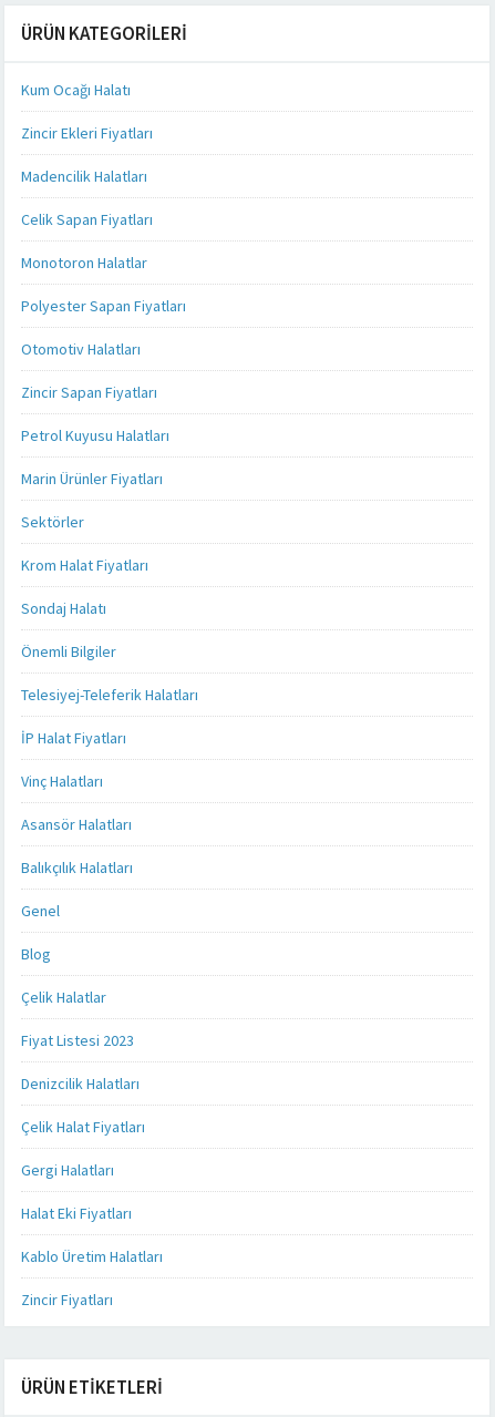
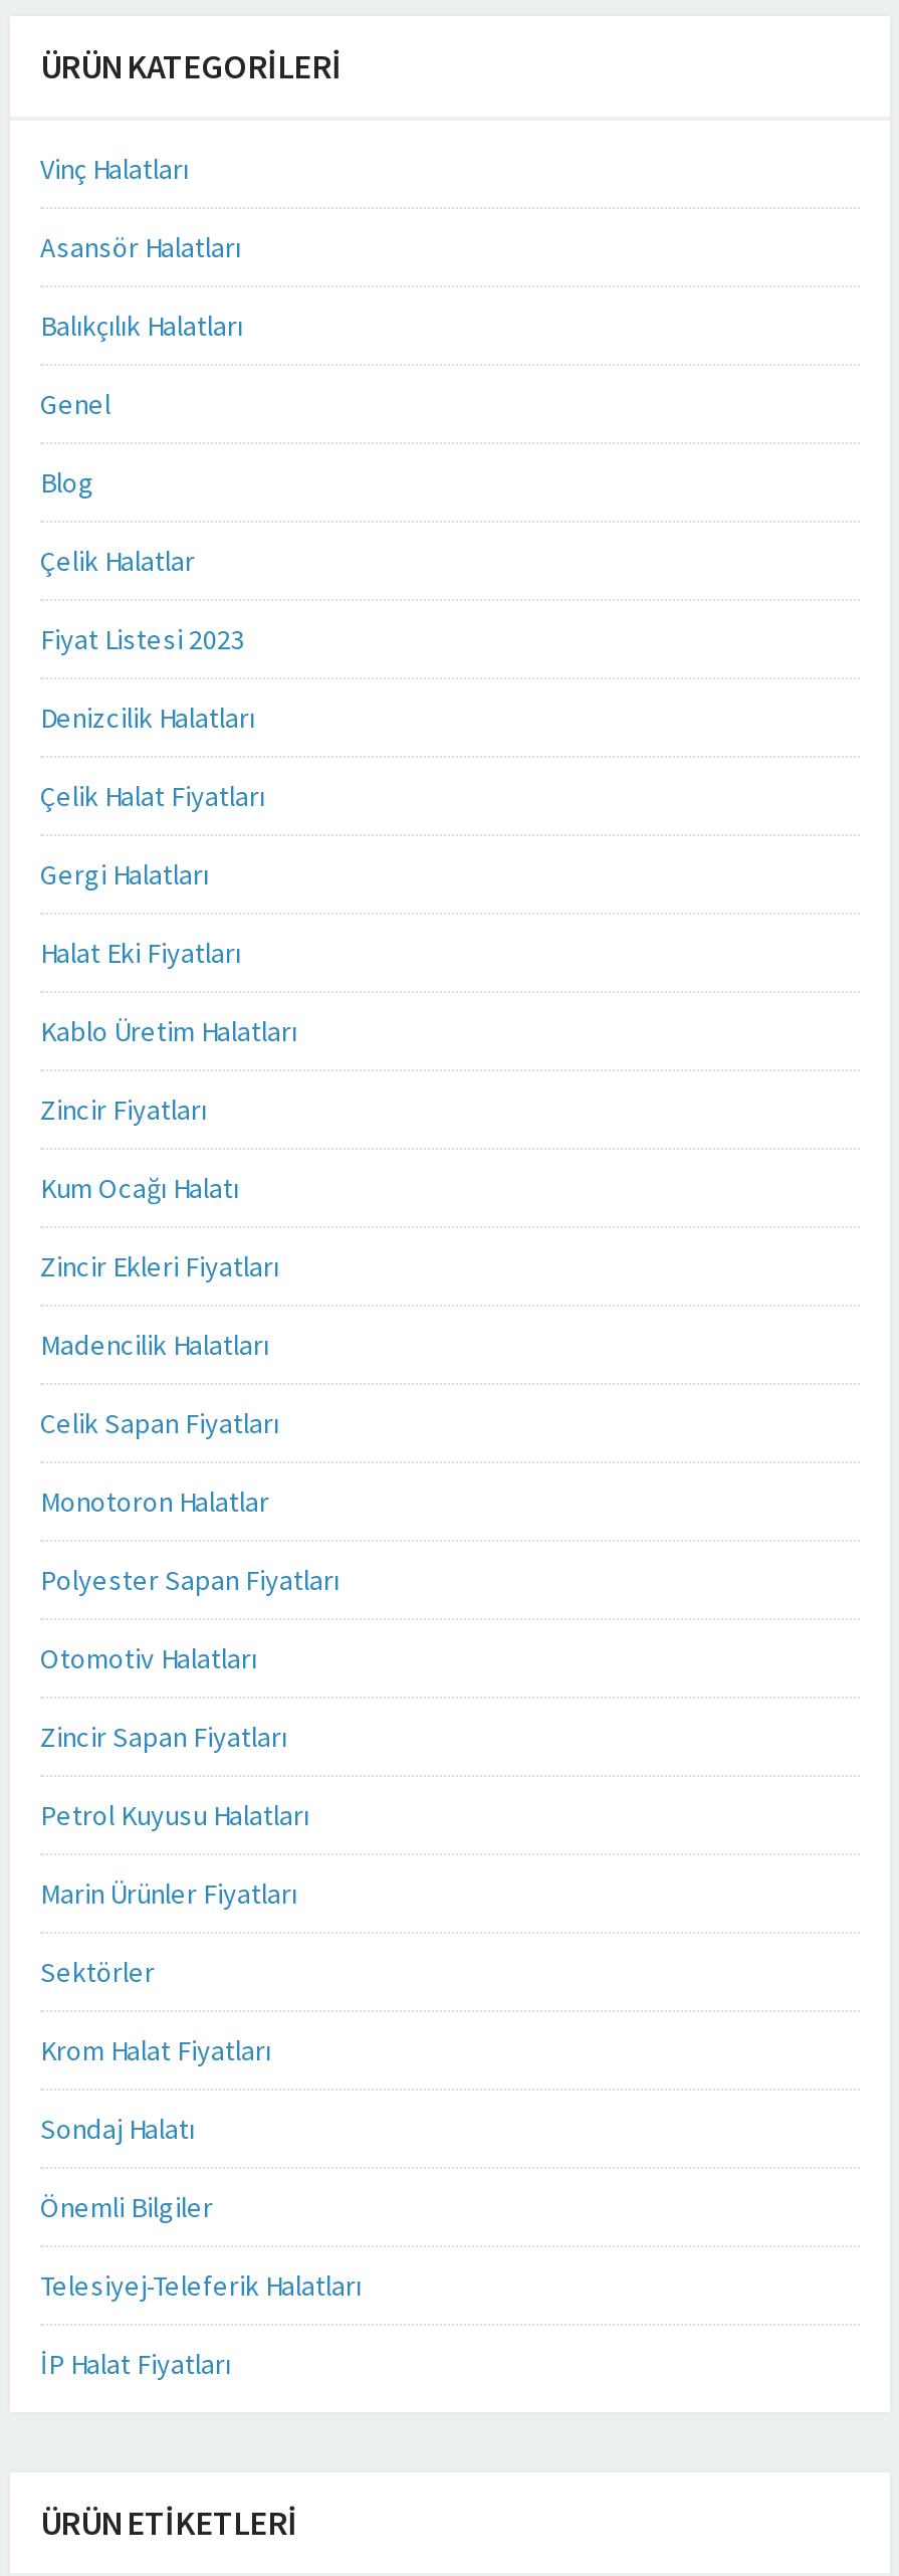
moved down: Kum Ocağı Halatı | Zincir Ekleri Fiyatları | Madencilik Halatları | ... | Telesiyej-Teleferik Halatları | İP Halat Fiyatları

moved up: Vinç Halatları | Asansör Halatları | Balıkçılık Halatları | ... | Kablo Üretim Halatları | Zincir Fiyatları
